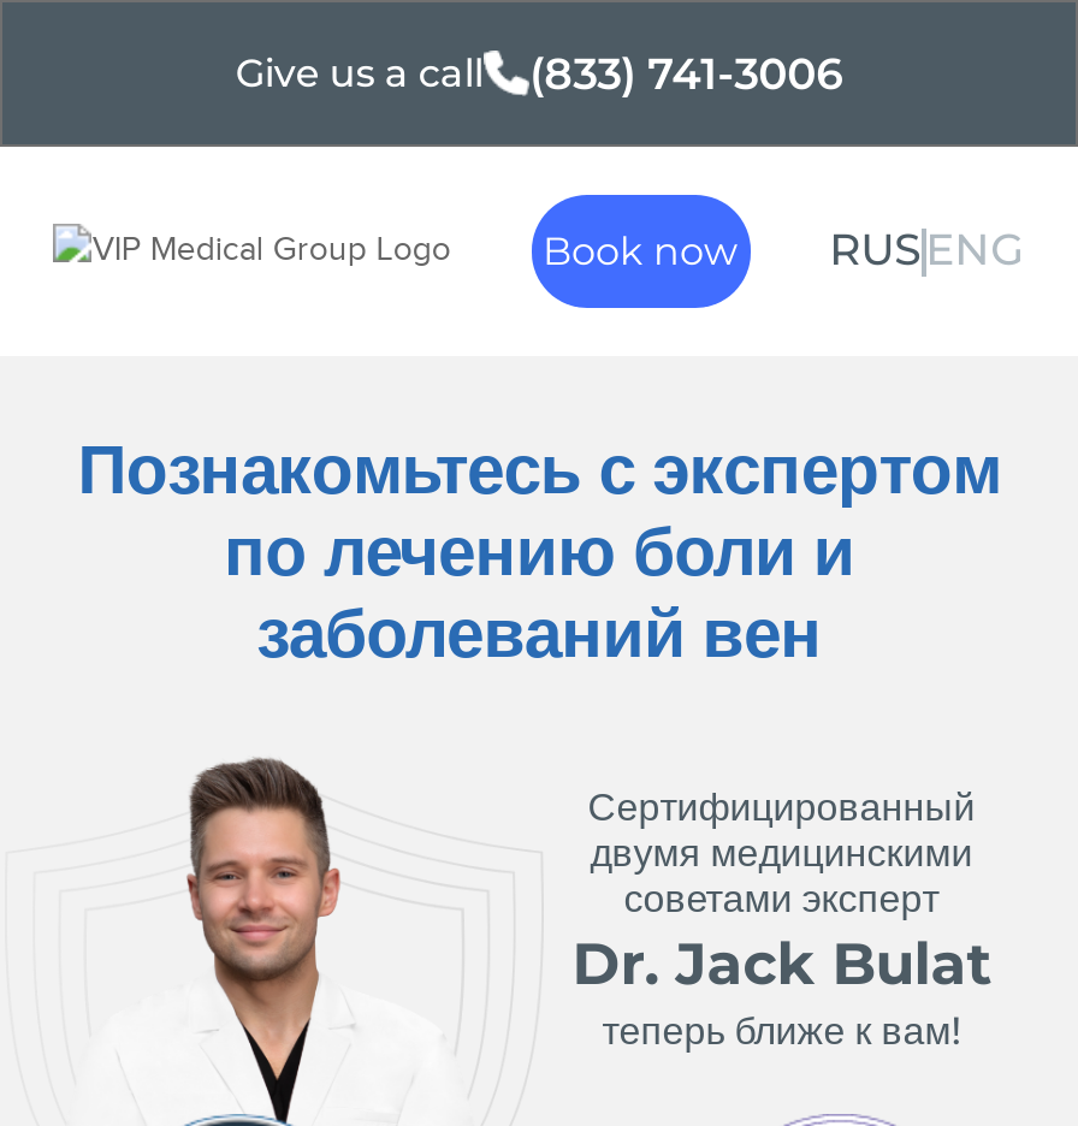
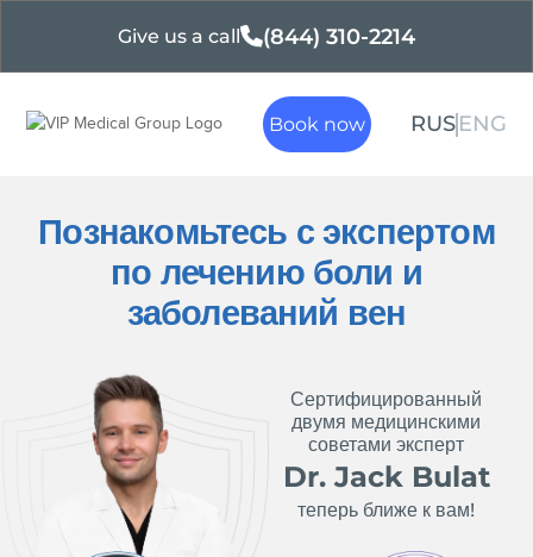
- Give us a call (833) 741-3006
+ Give us a call (844) 310-2214
